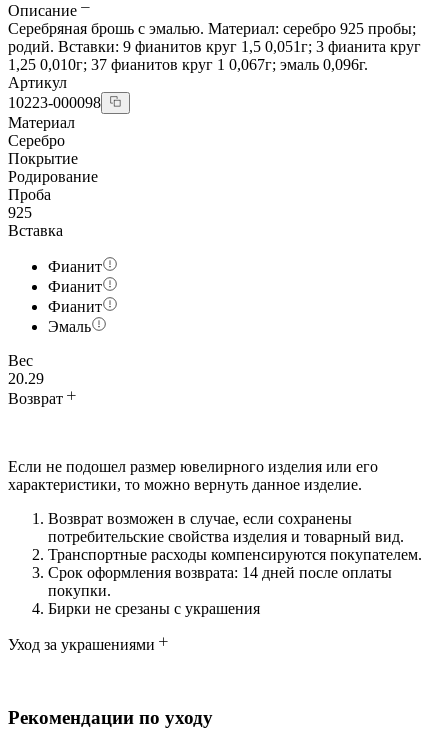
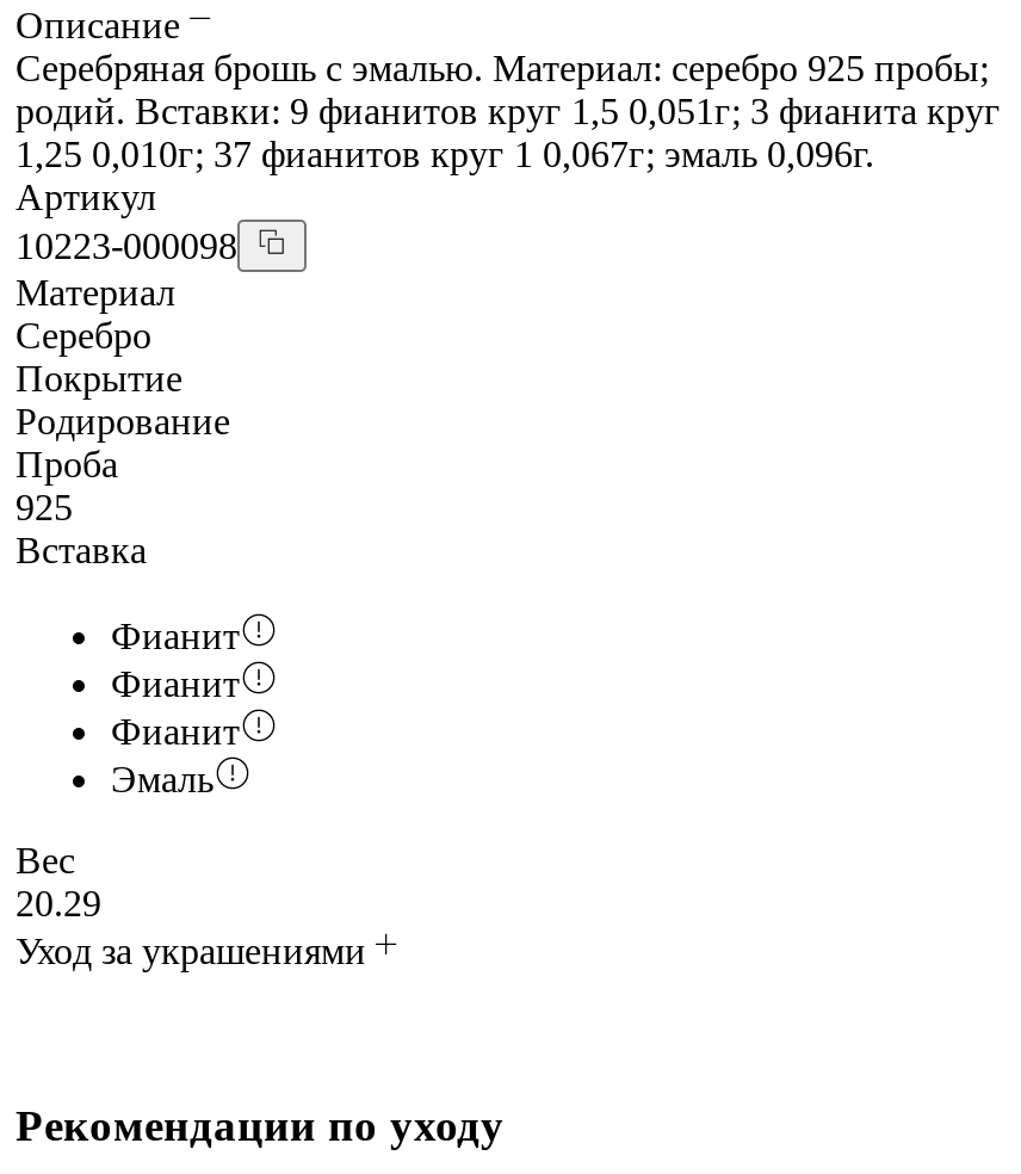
- Возврат

- Если не подошел размер ювелирного изделия или его
- характеристики, то можно вернуть данное изделие.
- Возврат возможен в случае, если сохранены
- потребительские свойства изделия и товарный вид.
- Транспортные расходы компенсируются покупателем.
- Срок оформления возврата: 14 дней после оплаты
- покупки.
- Бирки не срезаны с украшения
